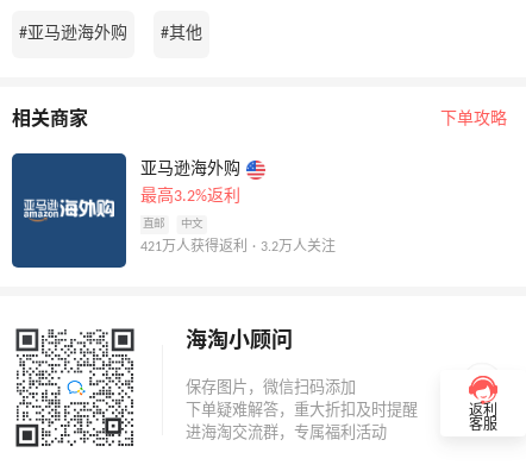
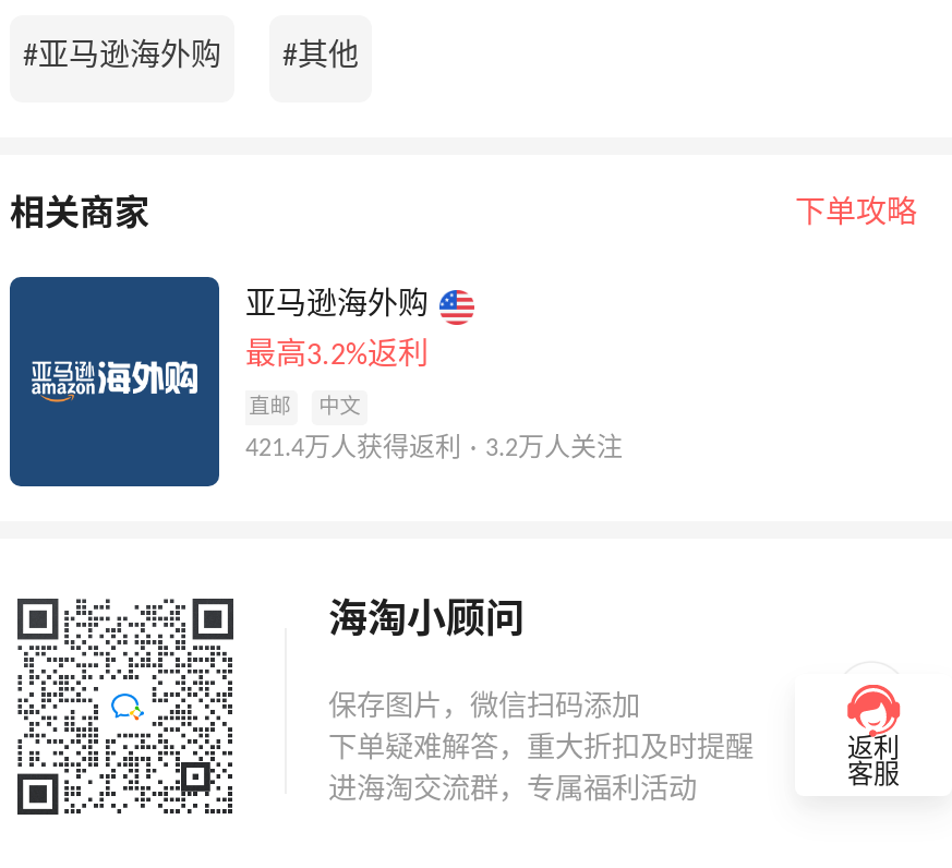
- 421万人获得返利 · 3.2万人关注
+ 421.4万人获得返利 · 3.2万人关注
